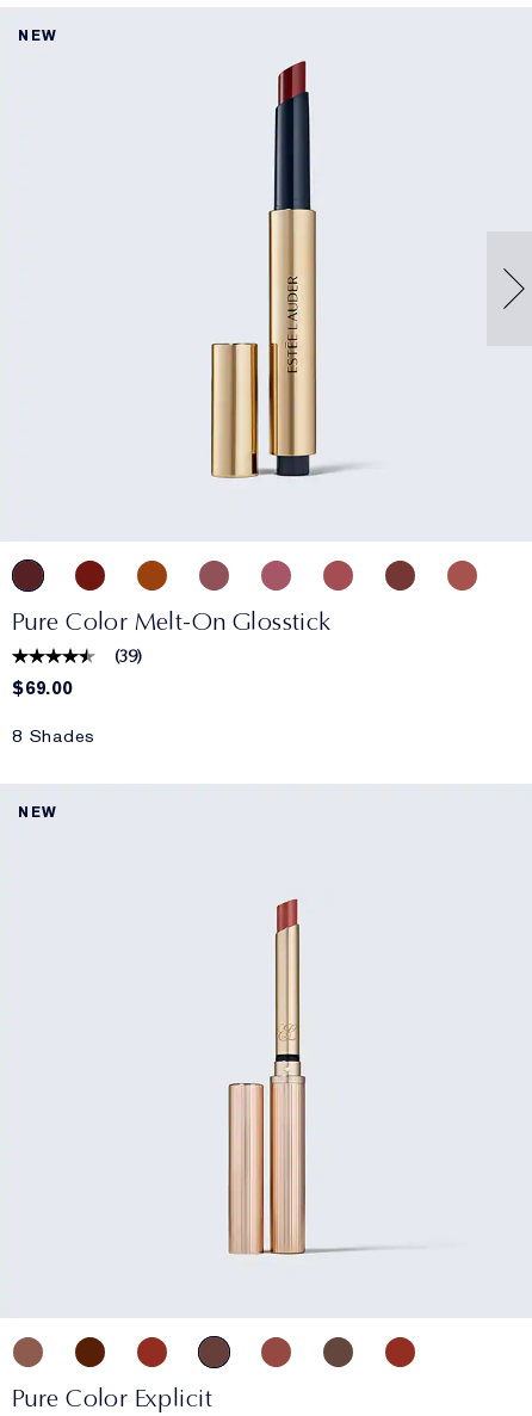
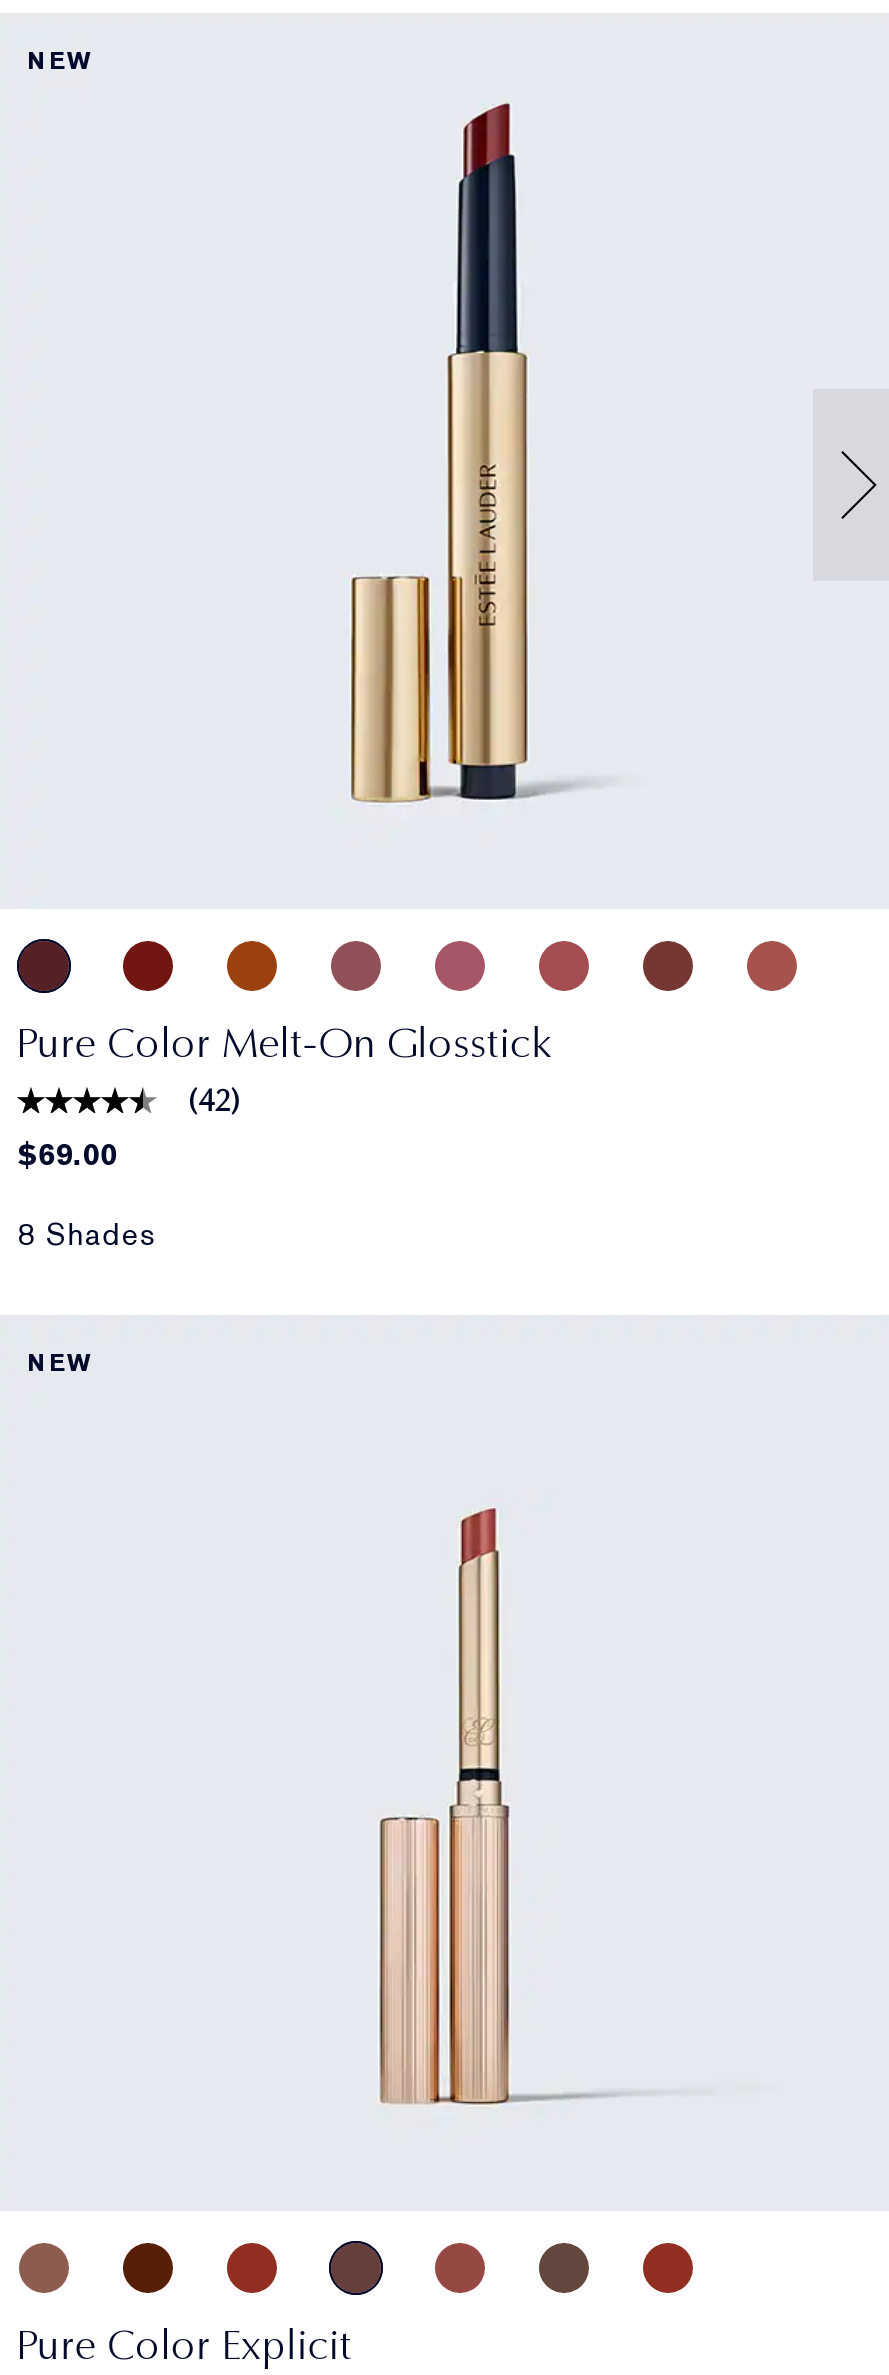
- (39)
+ (42)
